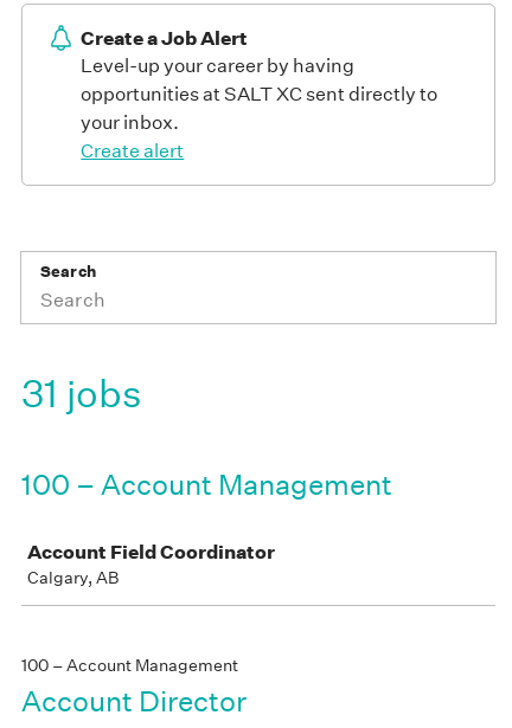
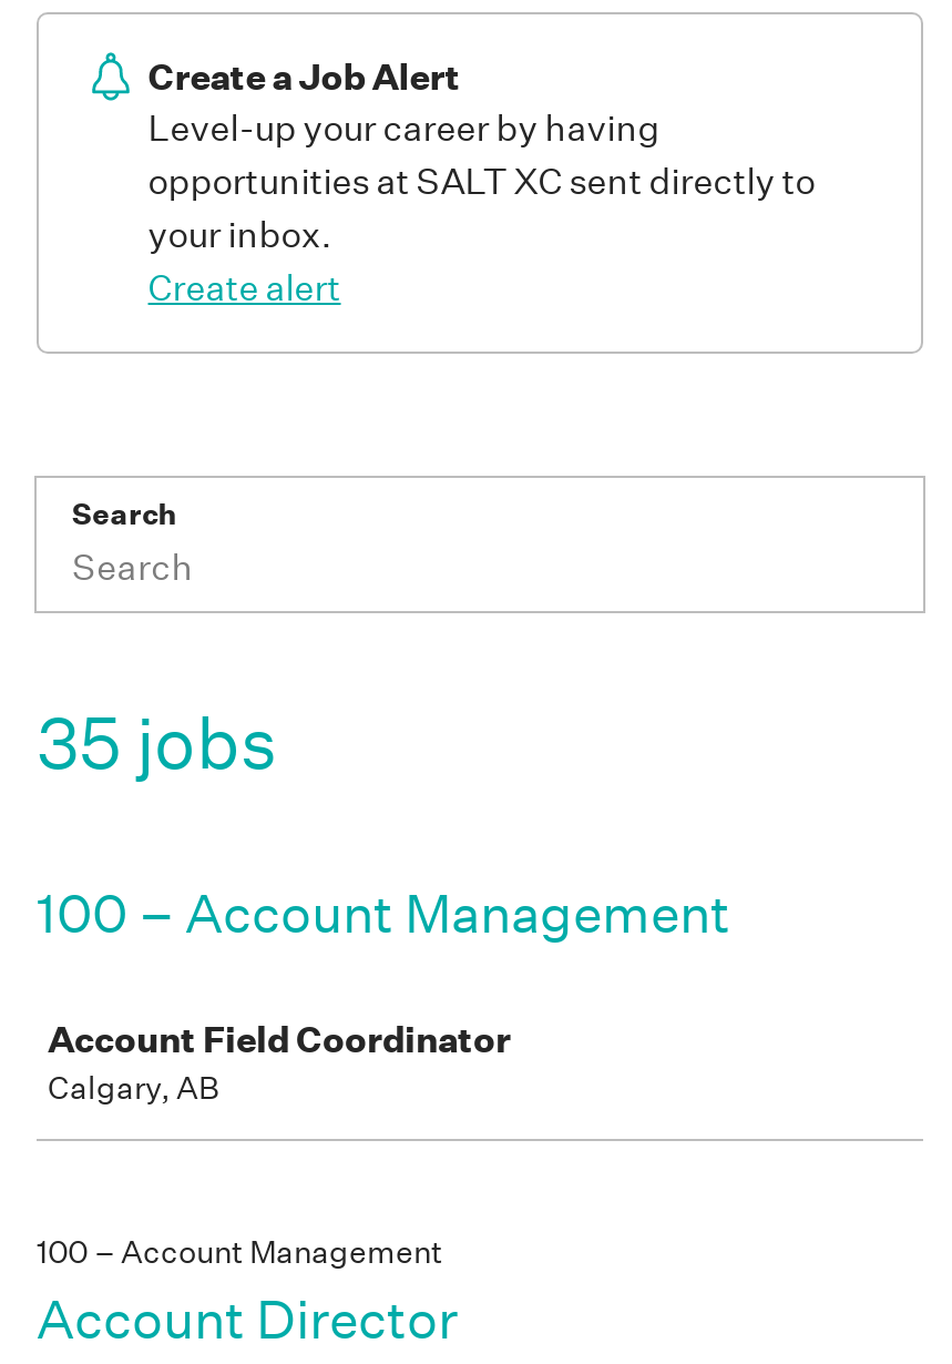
- 31 jobs
+ 35 jobs
